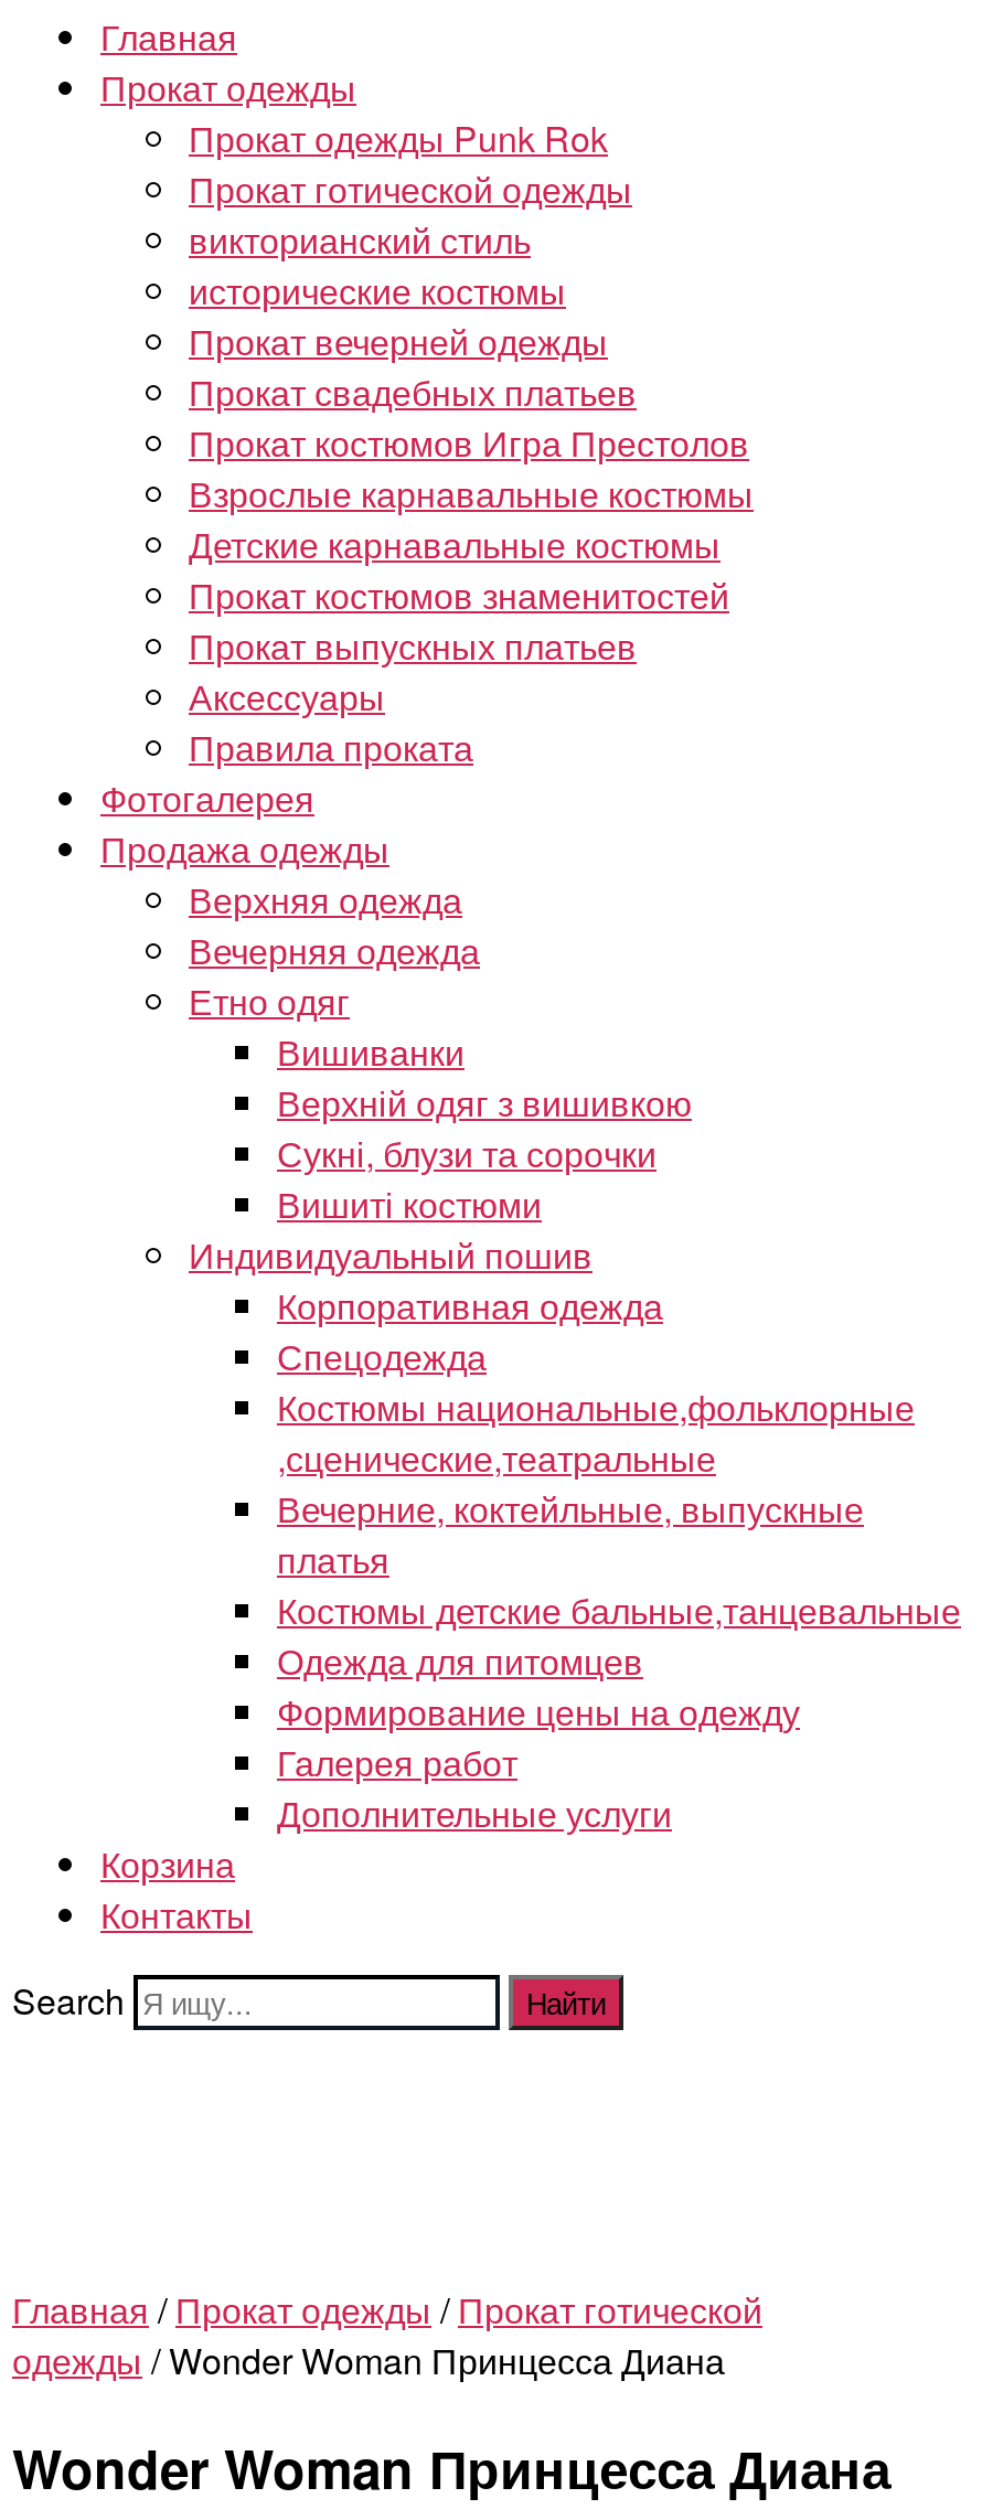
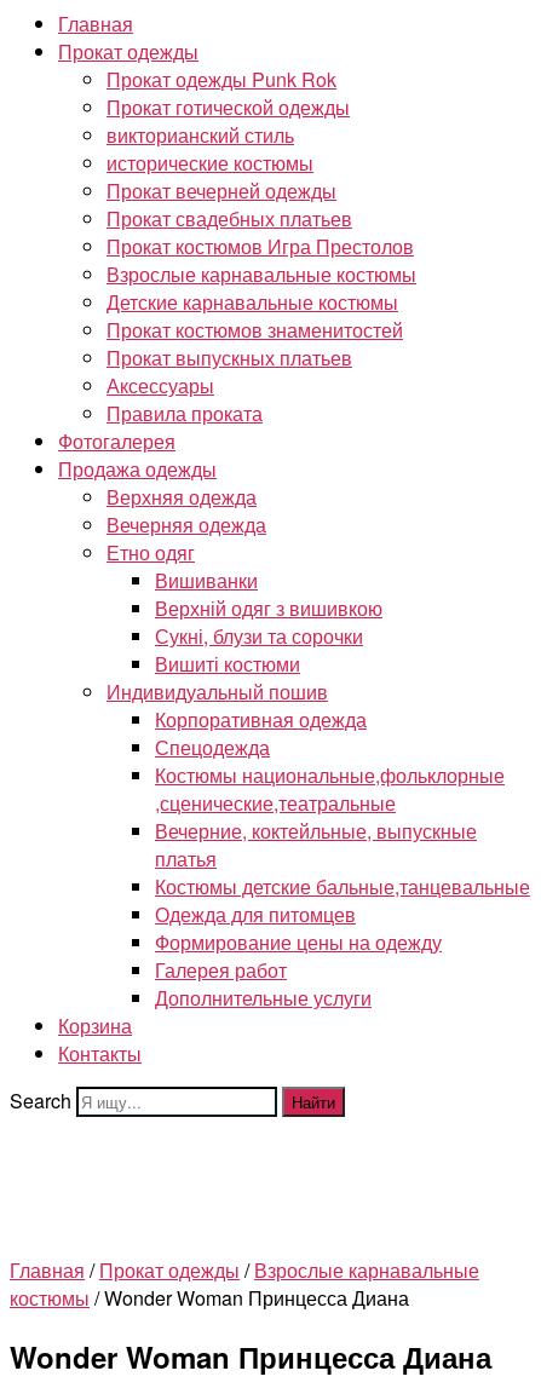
- Главная / Прокат одежды / Прокат готической
+ Главная / Прокат одежды / Взрослые карнавальные

- одежды / Wonder Woman Принцесса Диана
+ костюмы / Wonder Woman Принцесса Диана
